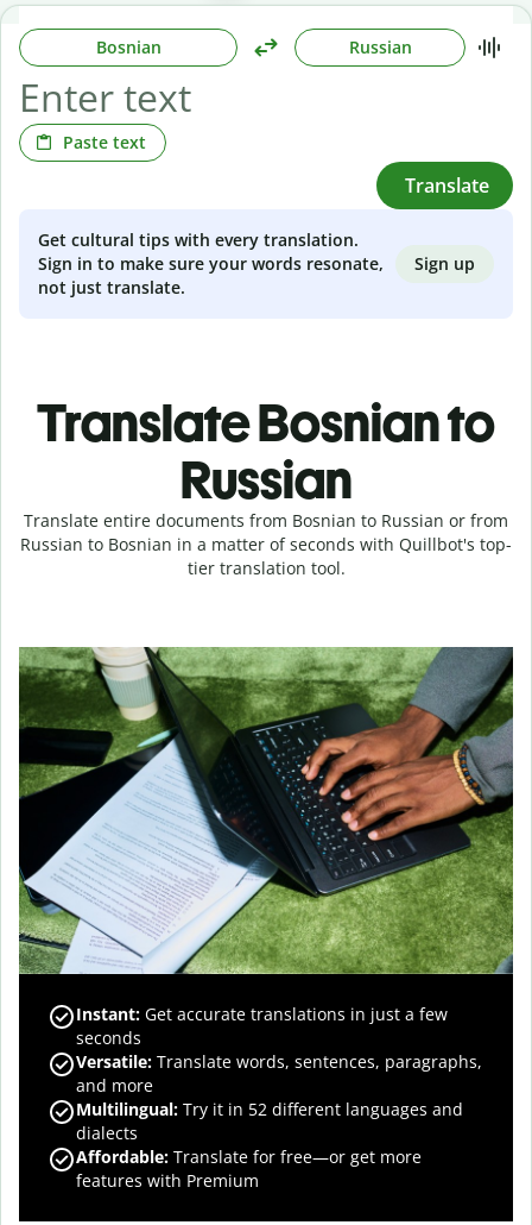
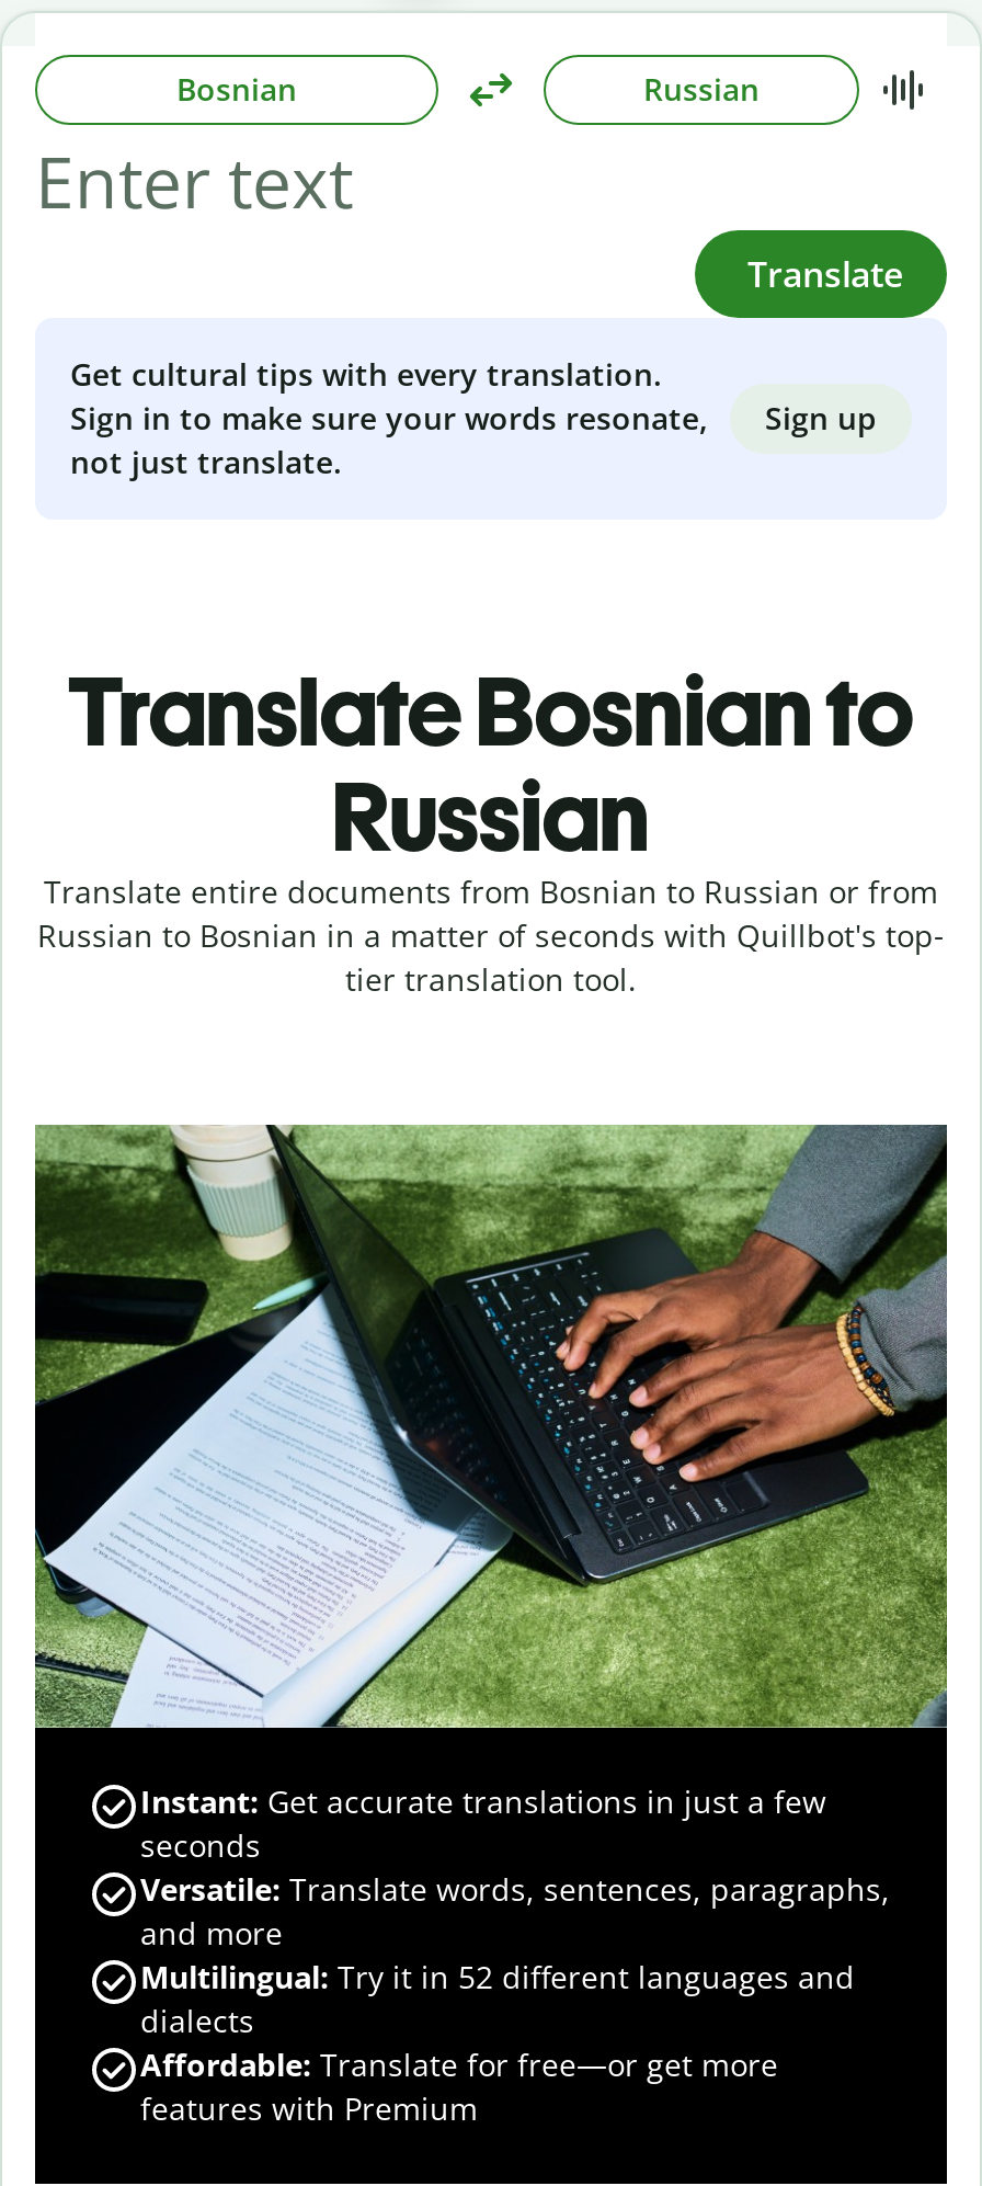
- Paste text
